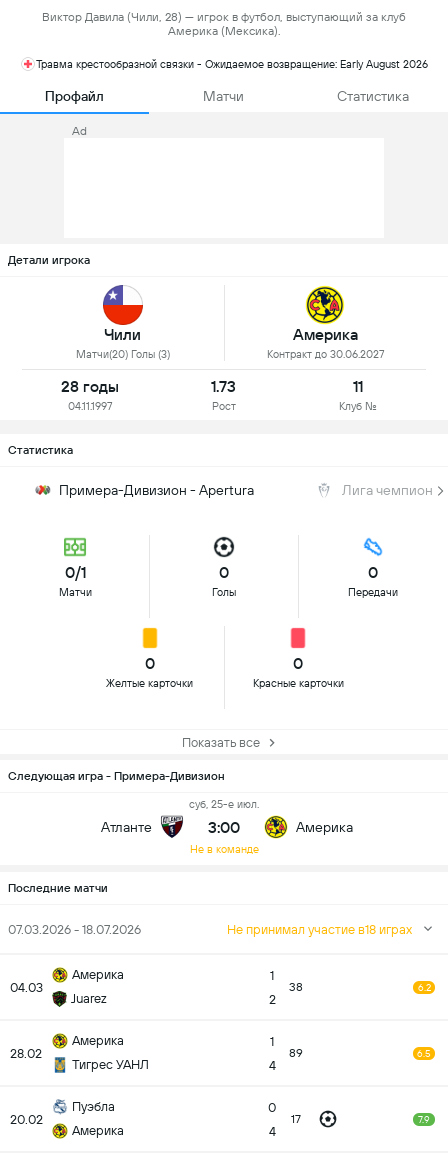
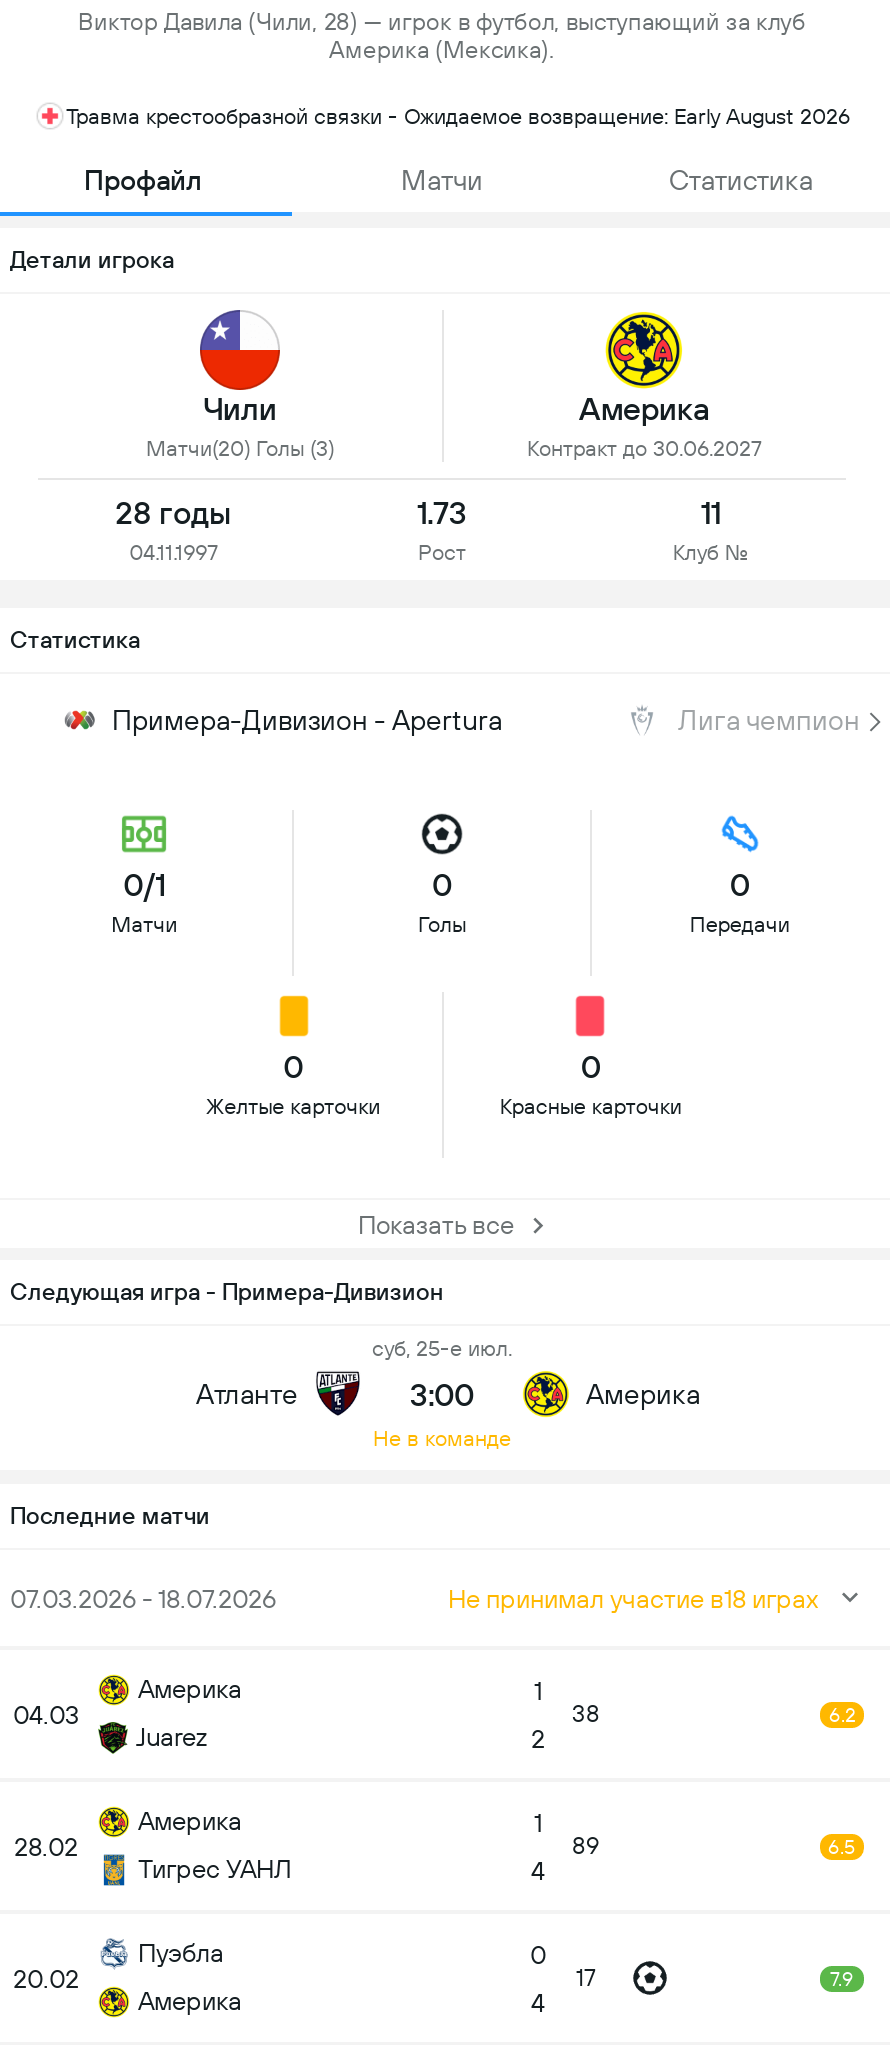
- Ad
